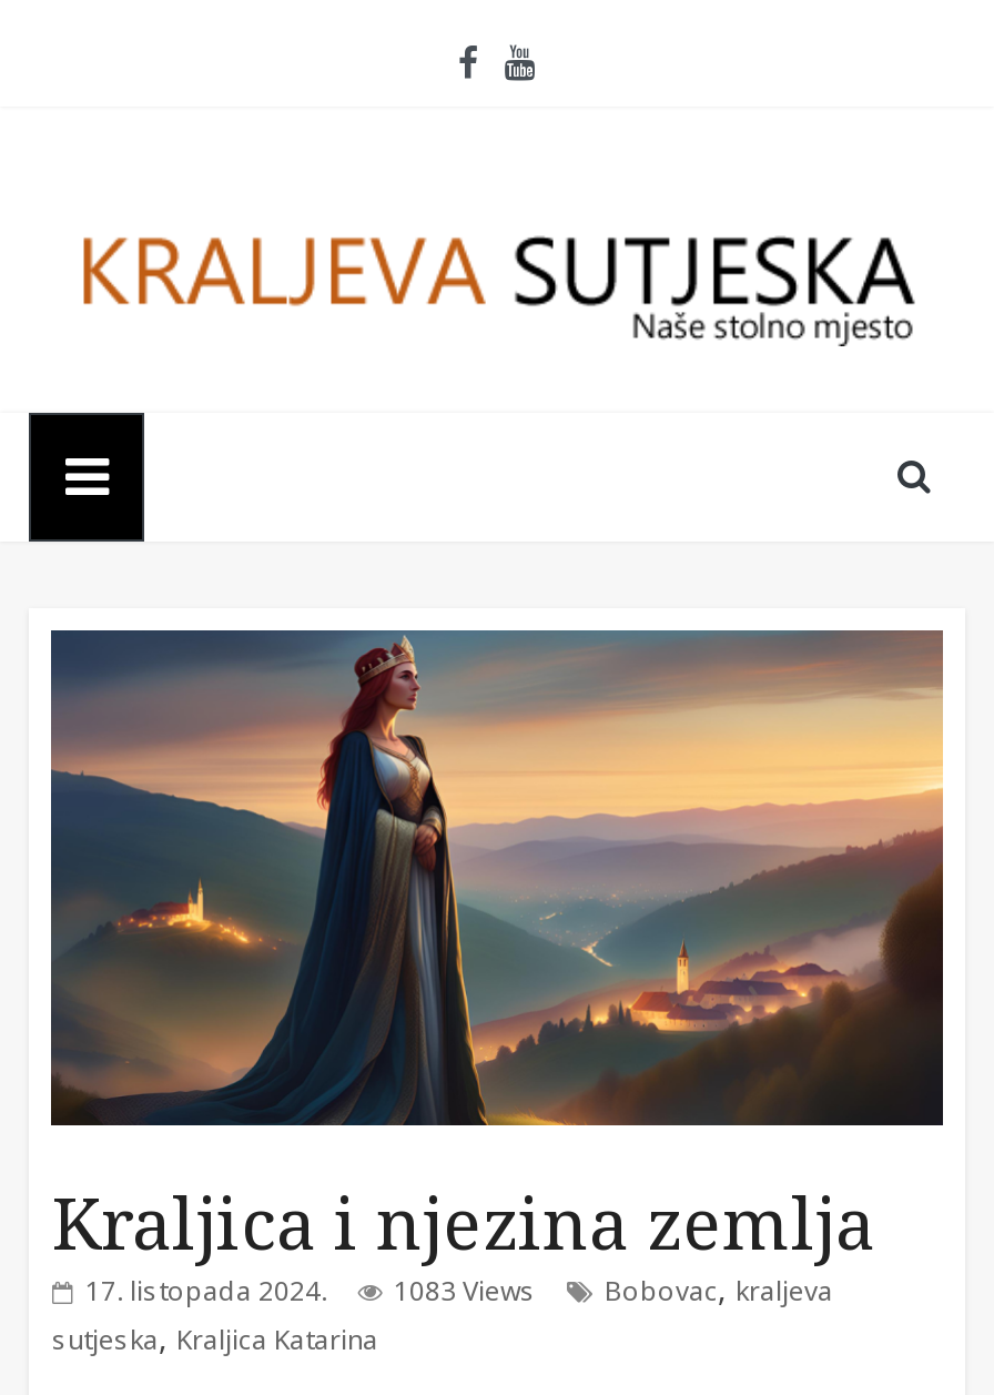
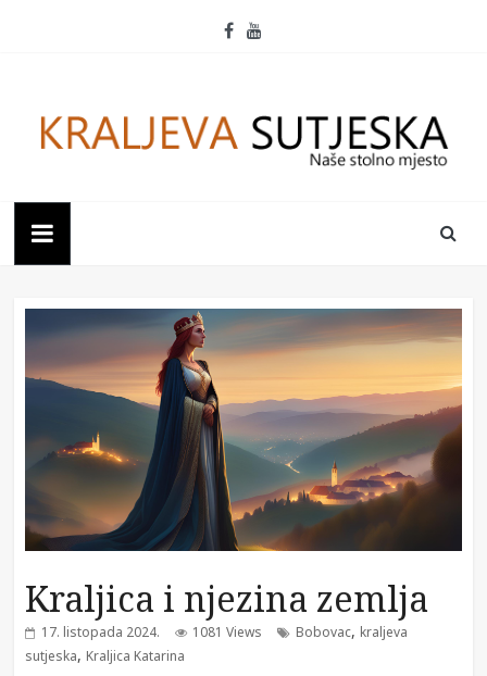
- 17. listopada 2024. 1083 Views Bobovac, kraljeva
+ 17. listopada 2024. 1081 Views Bobovac, kraljeva
